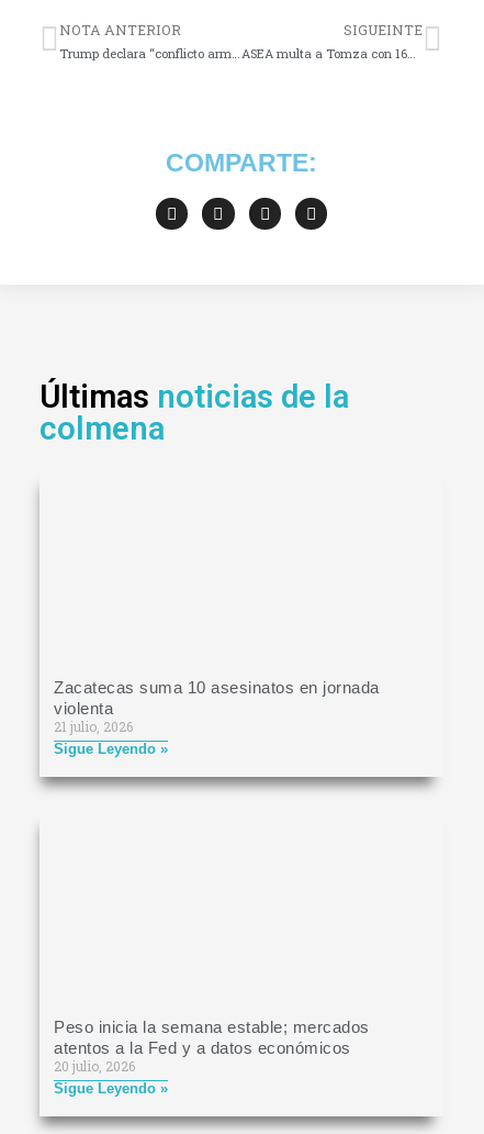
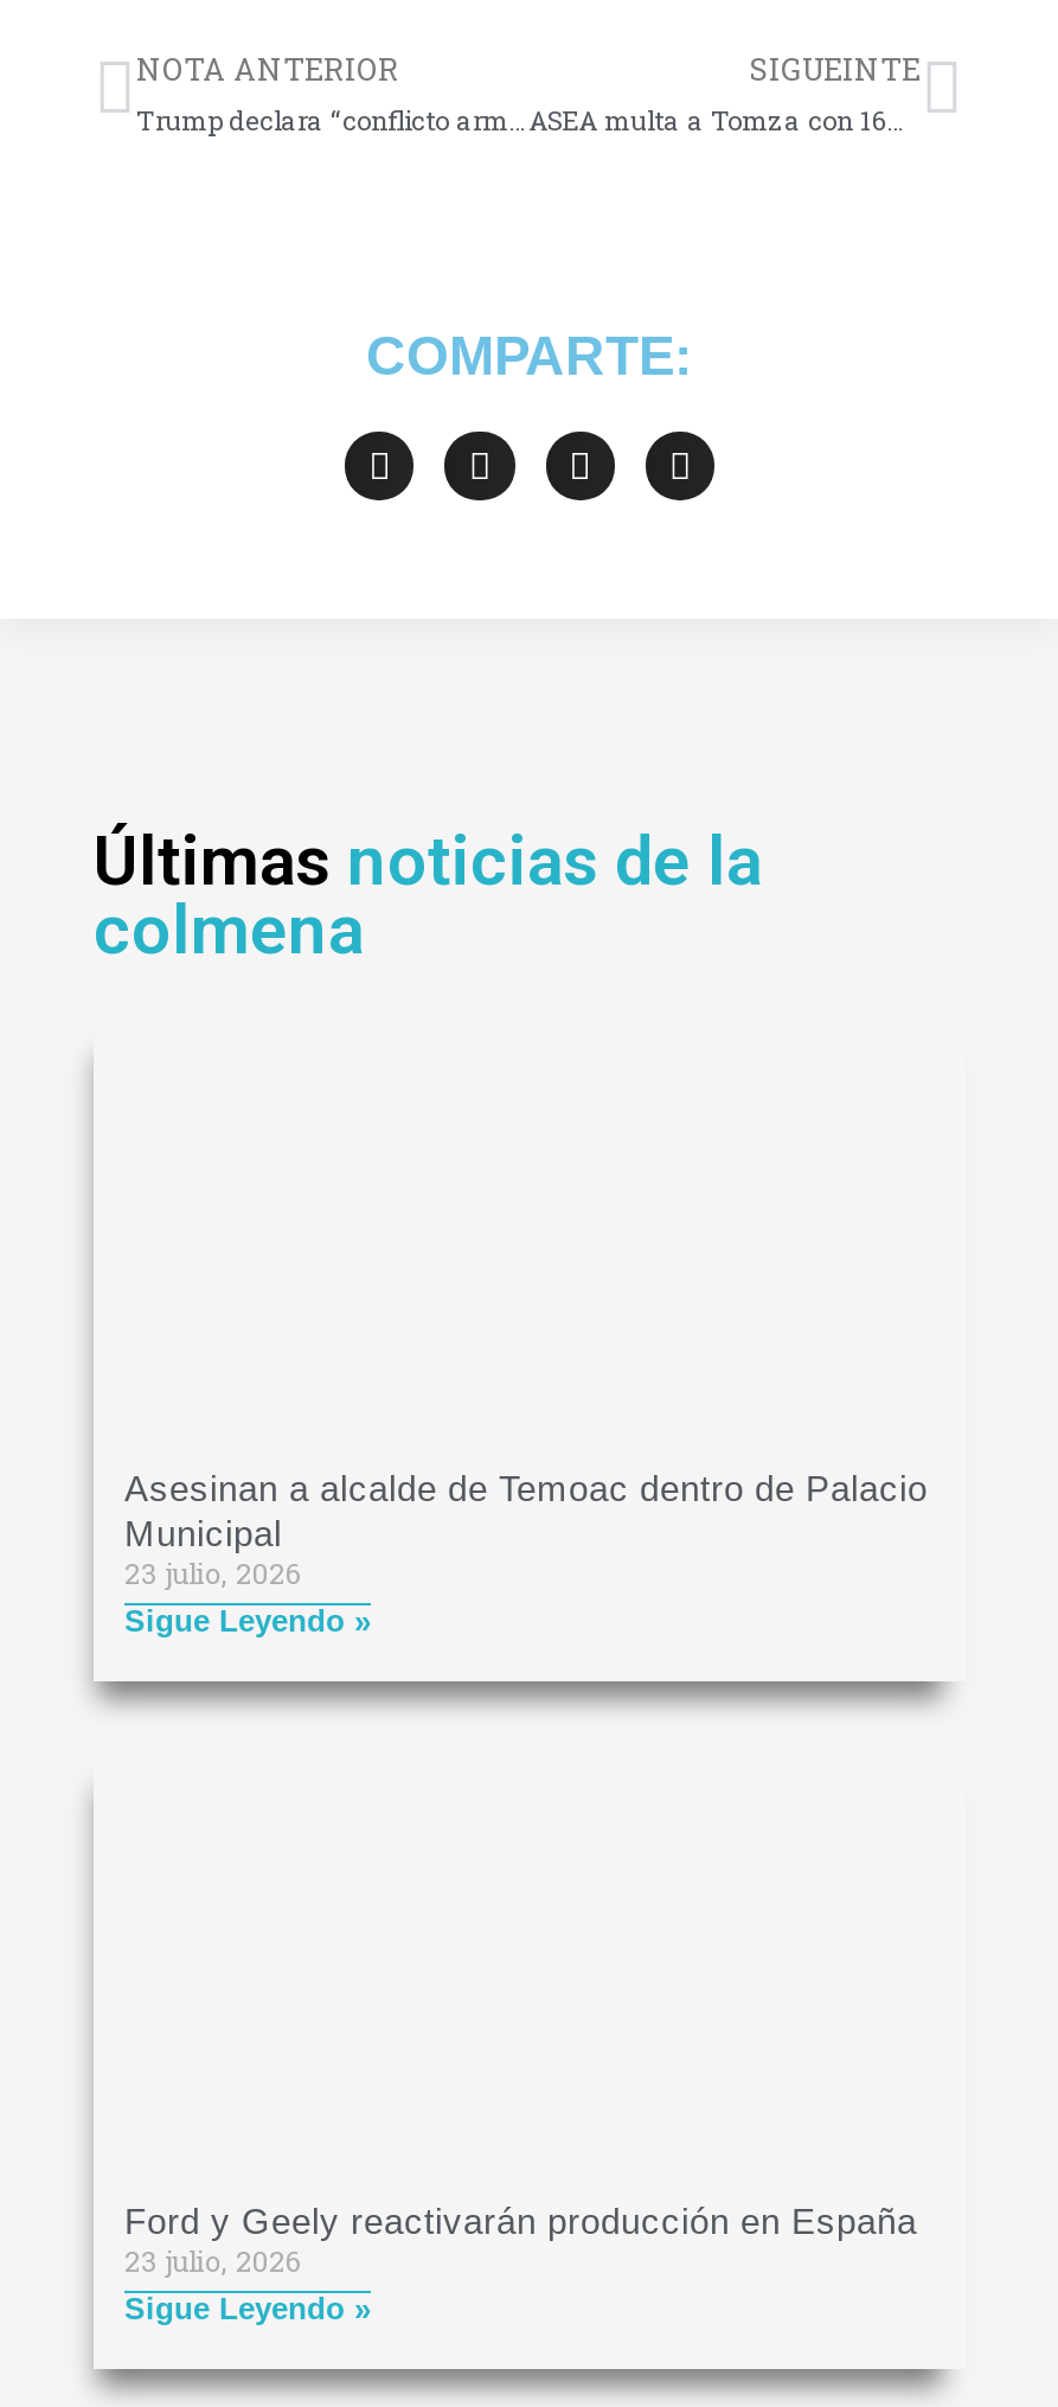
- Zacatecas suma 10 asesinatos en jornada
- violenta
- 21 julio, 2026
+ Asesinan a alcalde de Temoac dentro de Palacio
+ Municipal
+ 23 julio, 2026

- Peso inicia la semana estable; mercados
- atentos a la Fed y a datos económicos
- 20 julio, 2026
+ Ford y Geely reactivarán producción en España
+ 23 julio, 2026
